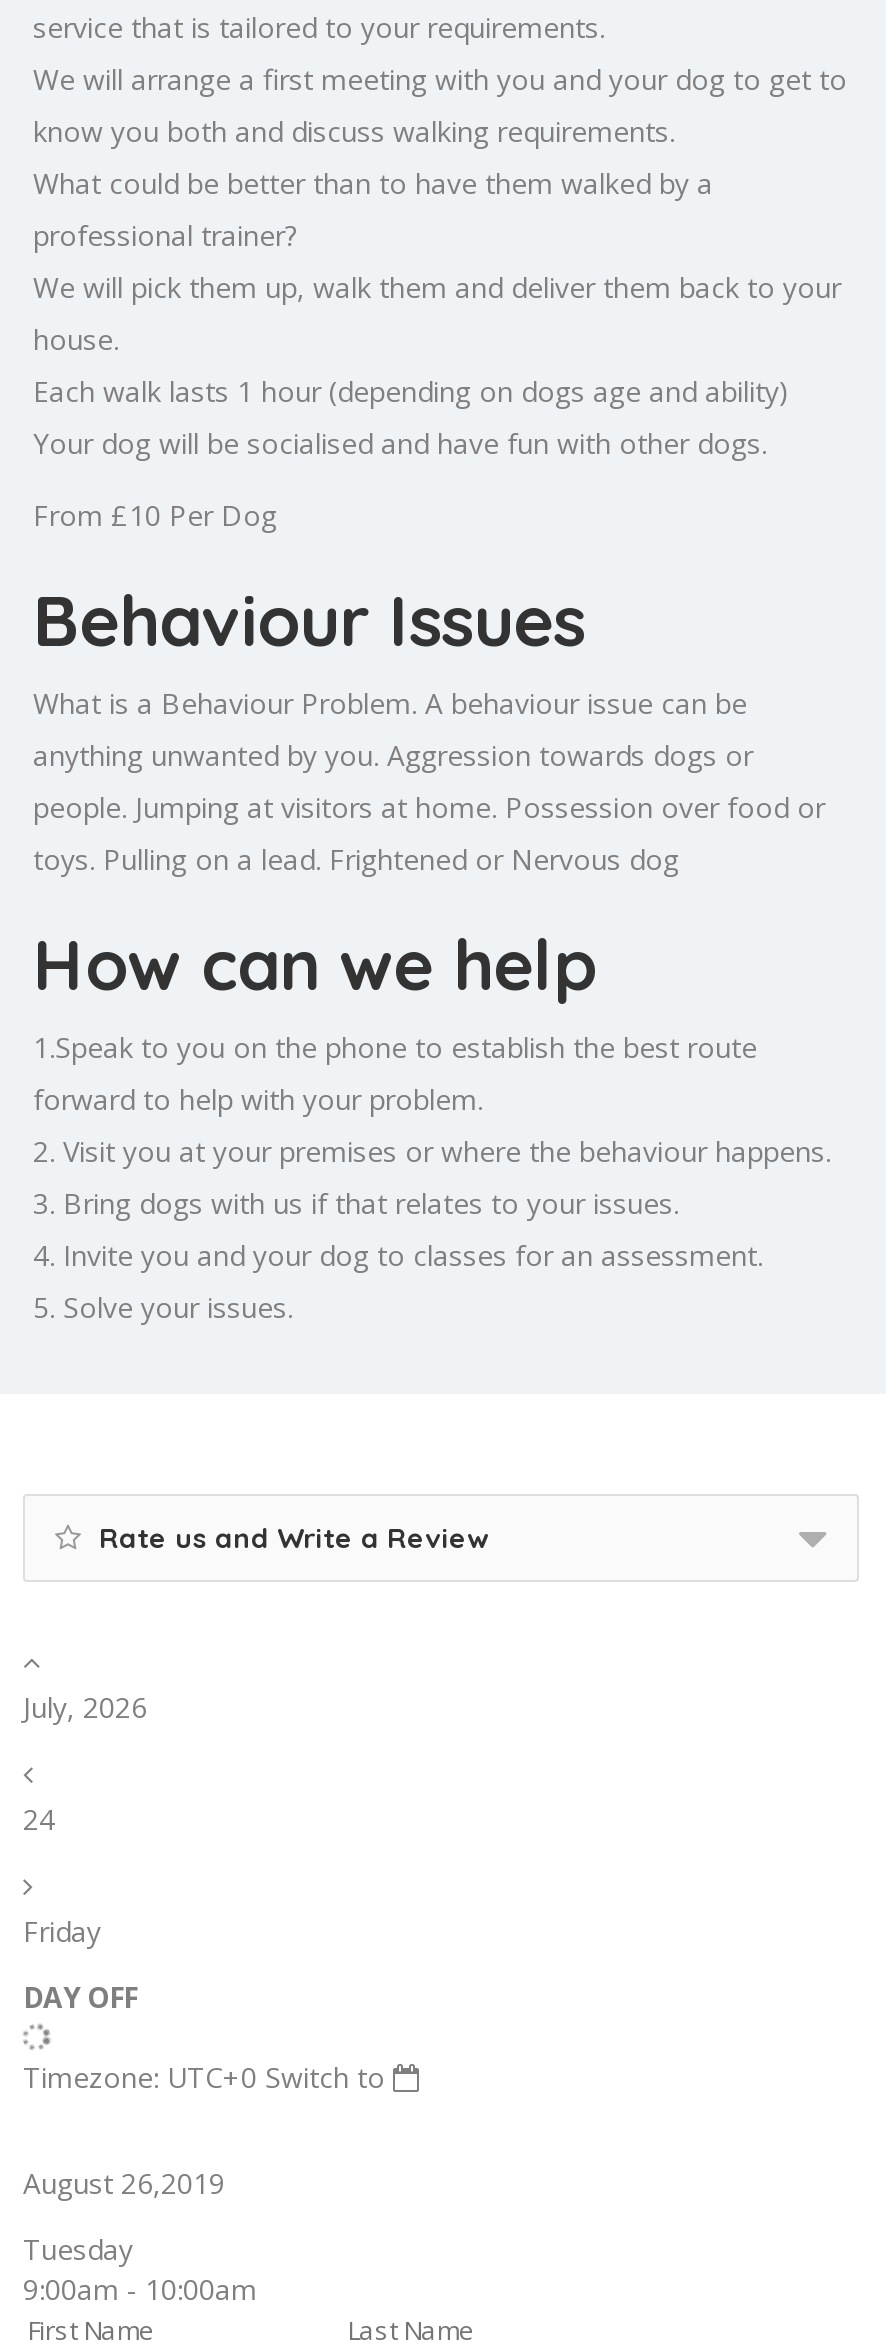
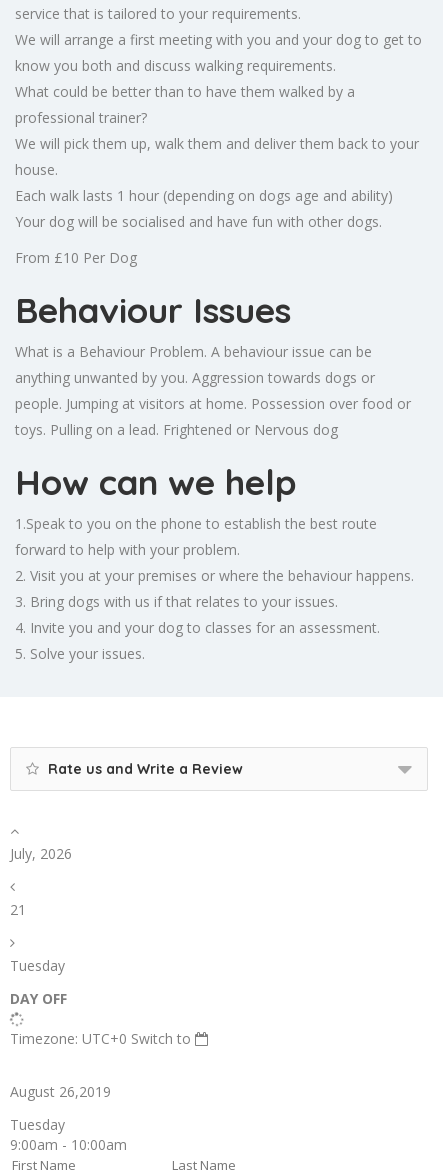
- 24
+ 21

- Friday
+ Tuesday
